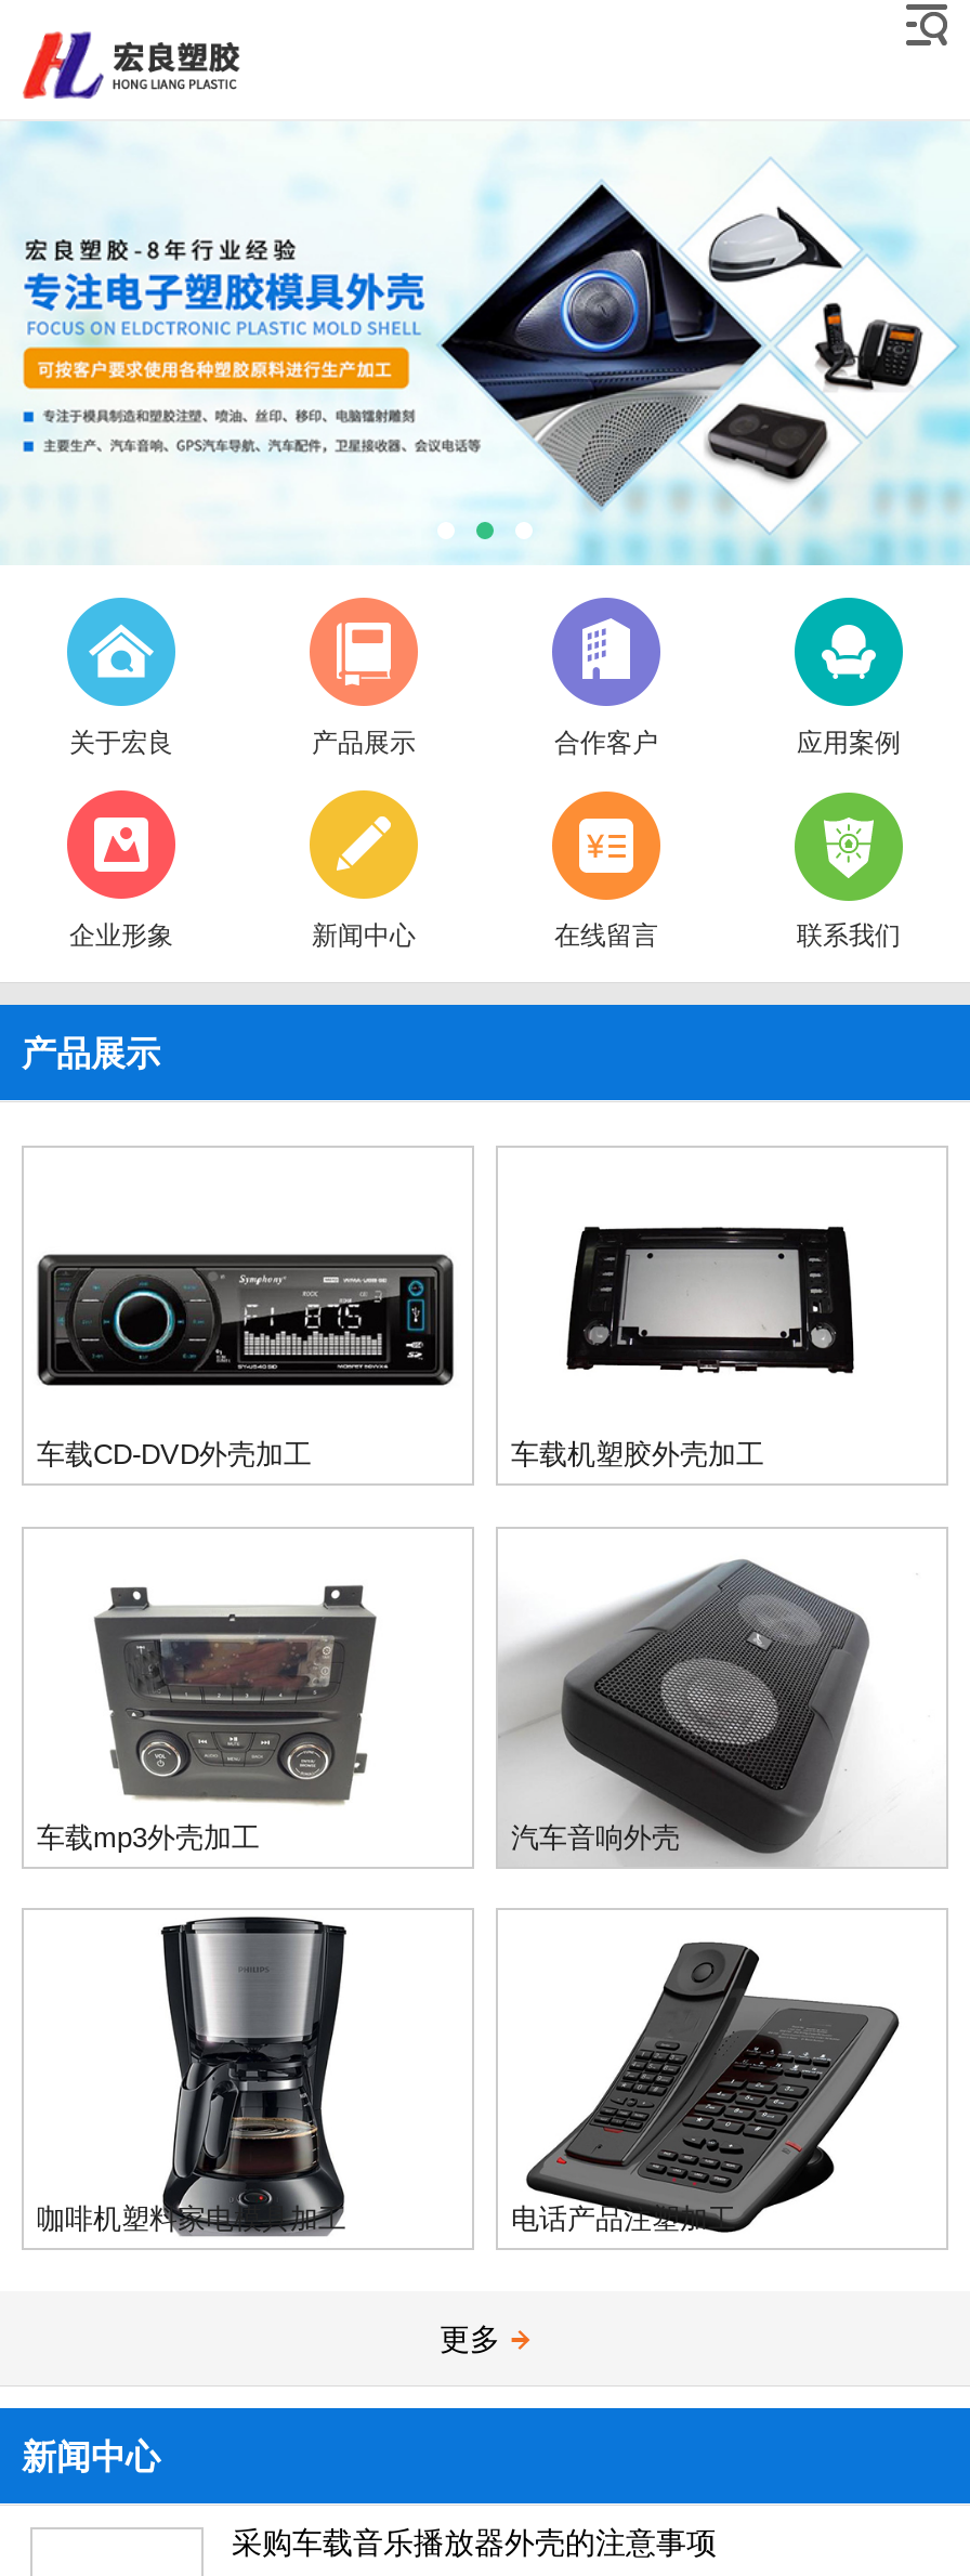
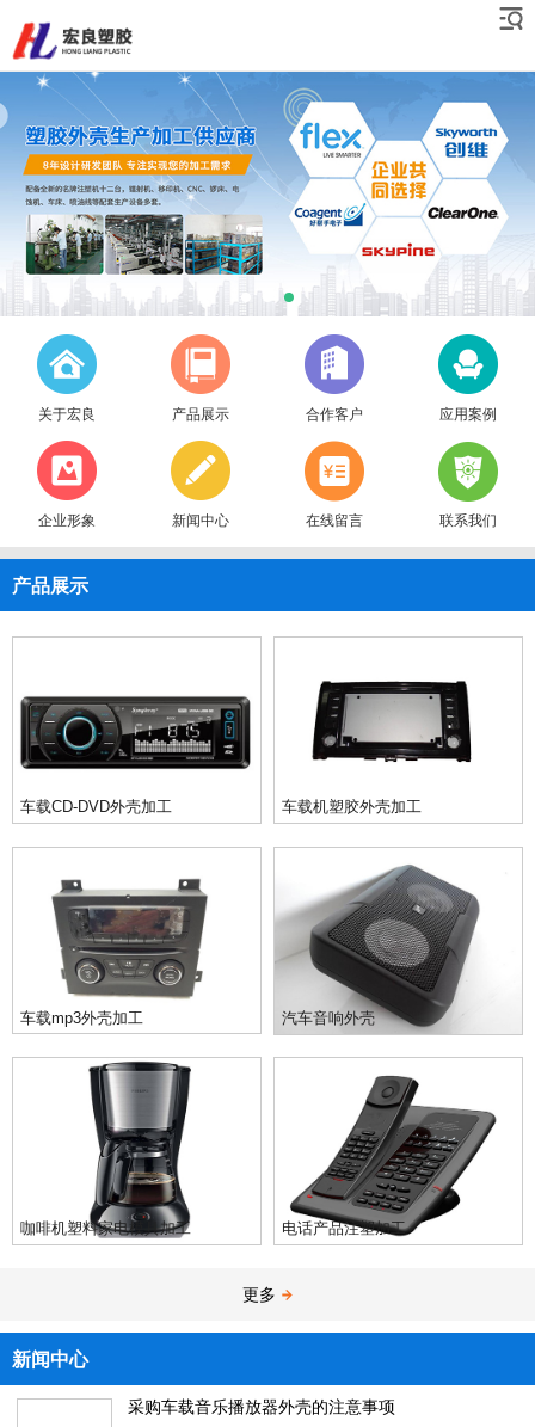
- [image]
+ [image]
